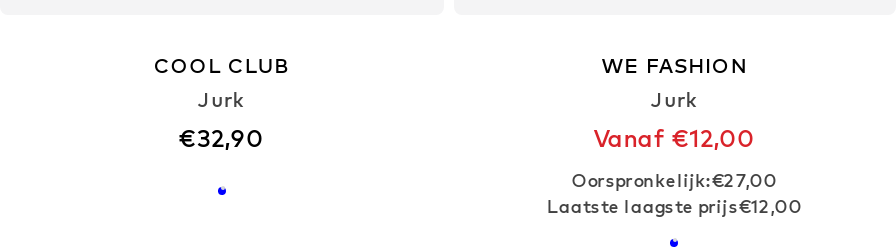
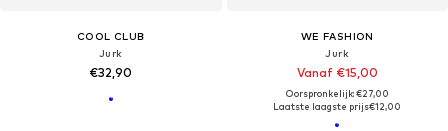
- Vanaf €12,00
+ Vanaf €15,00
